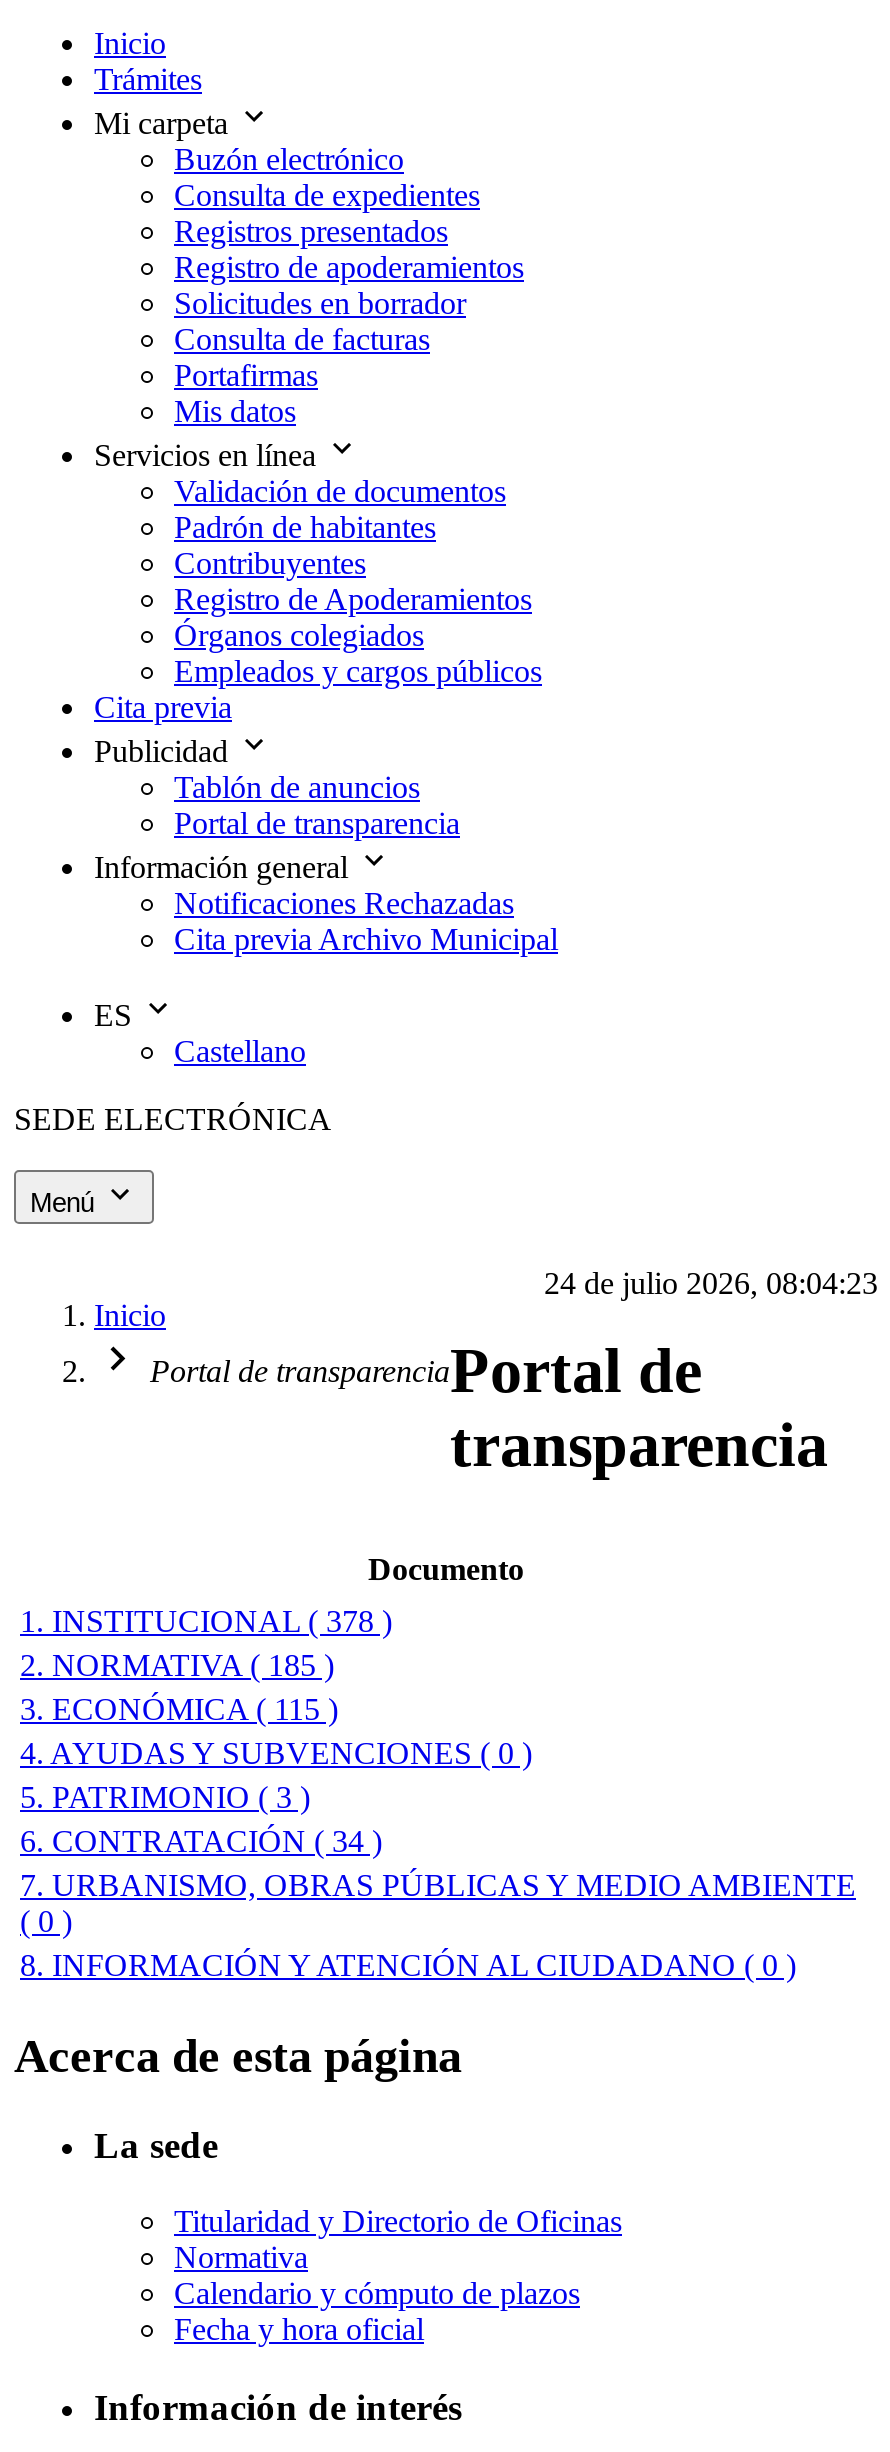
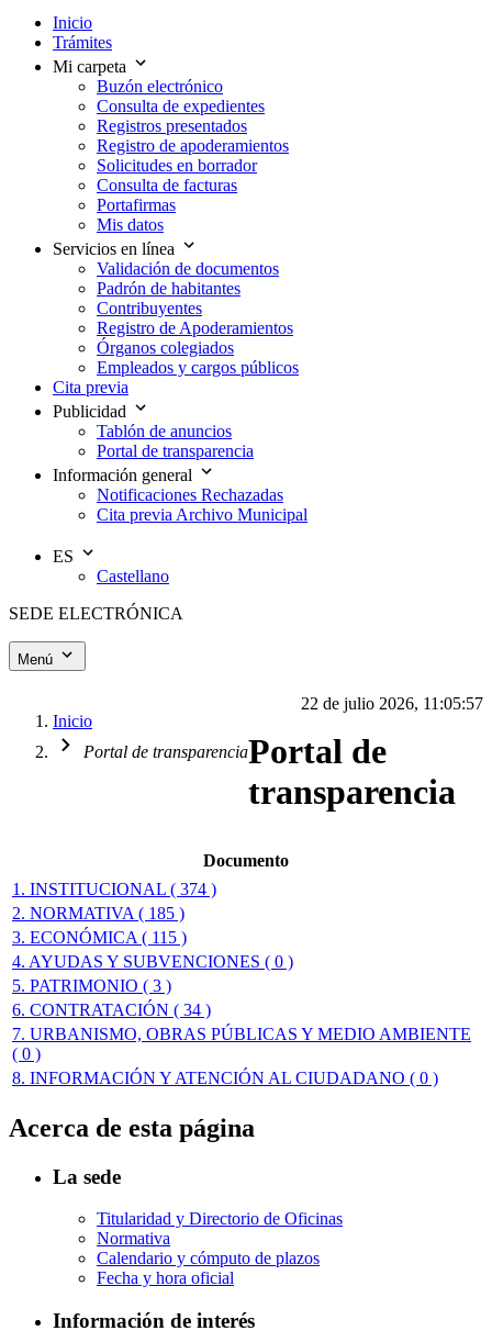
- 24 de julio 2026, 08:04:23
+ 22 de julio 2026, 11:05:57

- 1. INSTITUCIONAL ( 378 )
+ 1. INSTITUCIONAL ( 374 )
